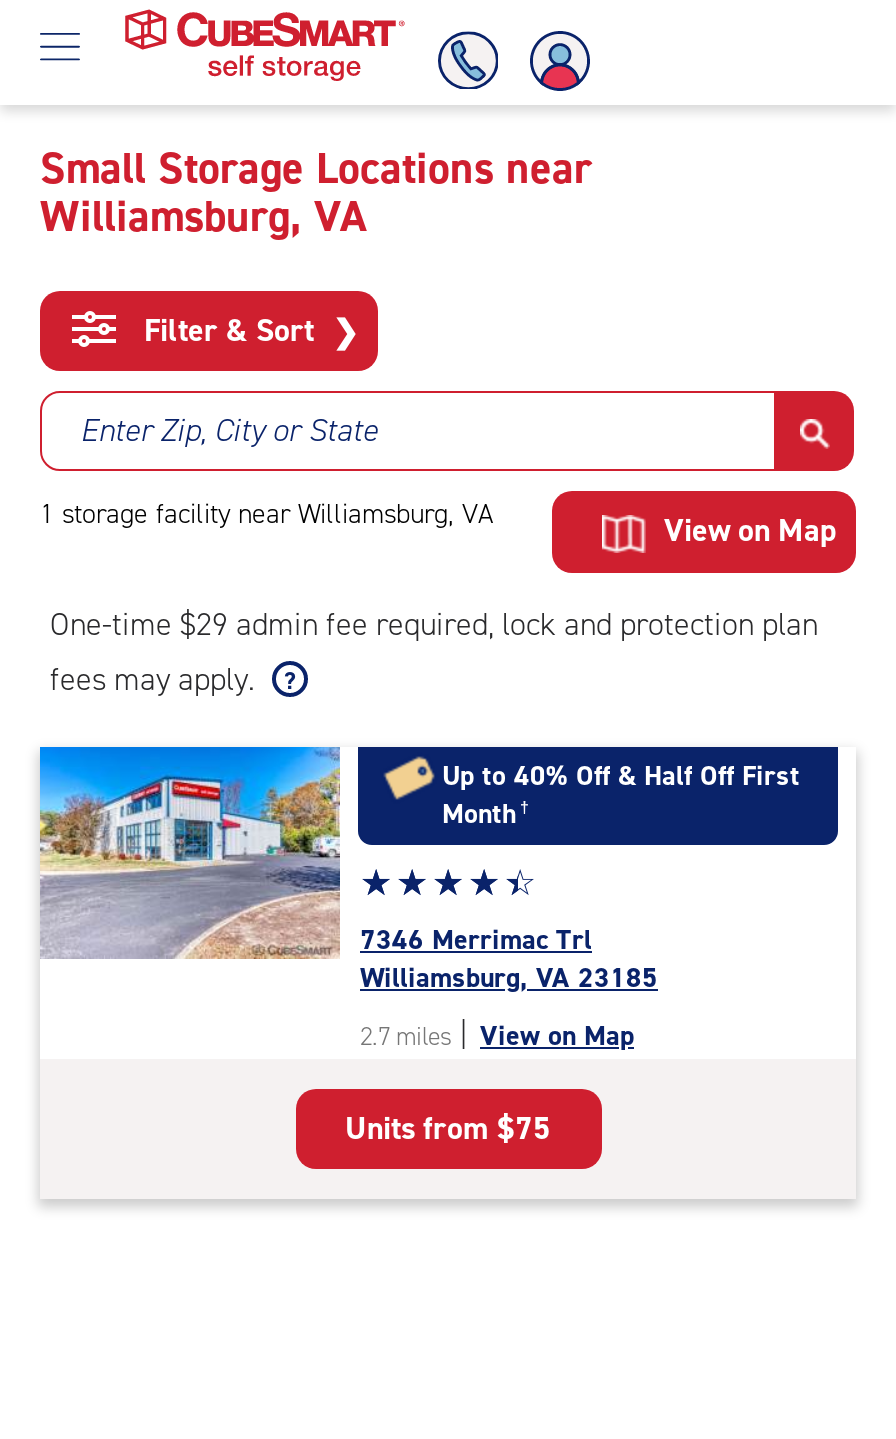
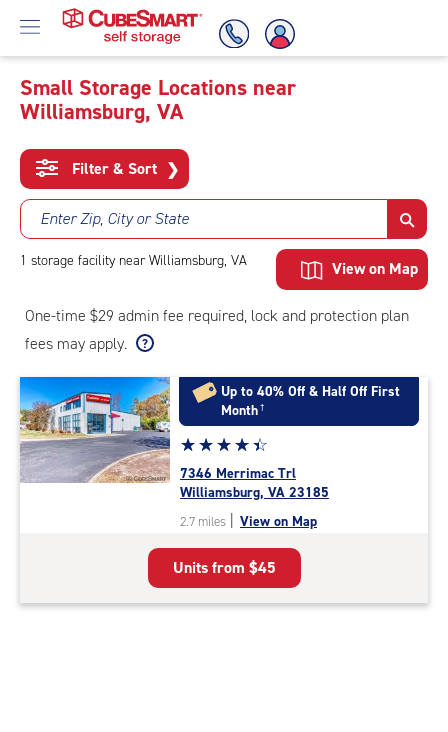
- Units from $75
+ Units from $45
